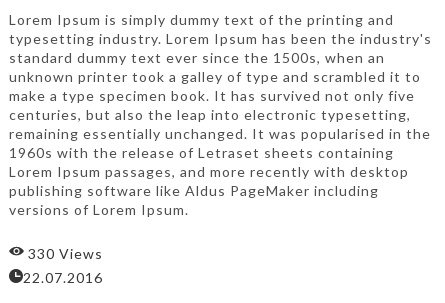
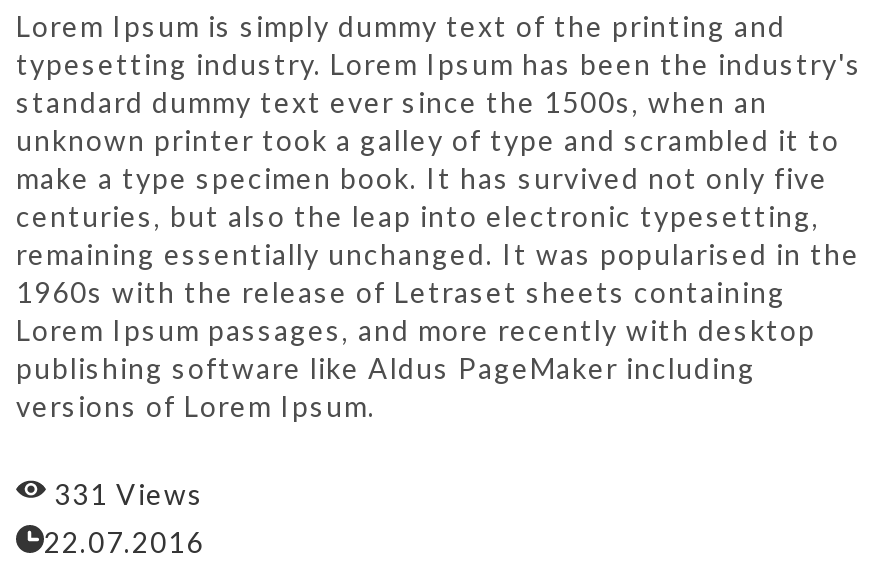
- 330 Views
+ 331 Views
